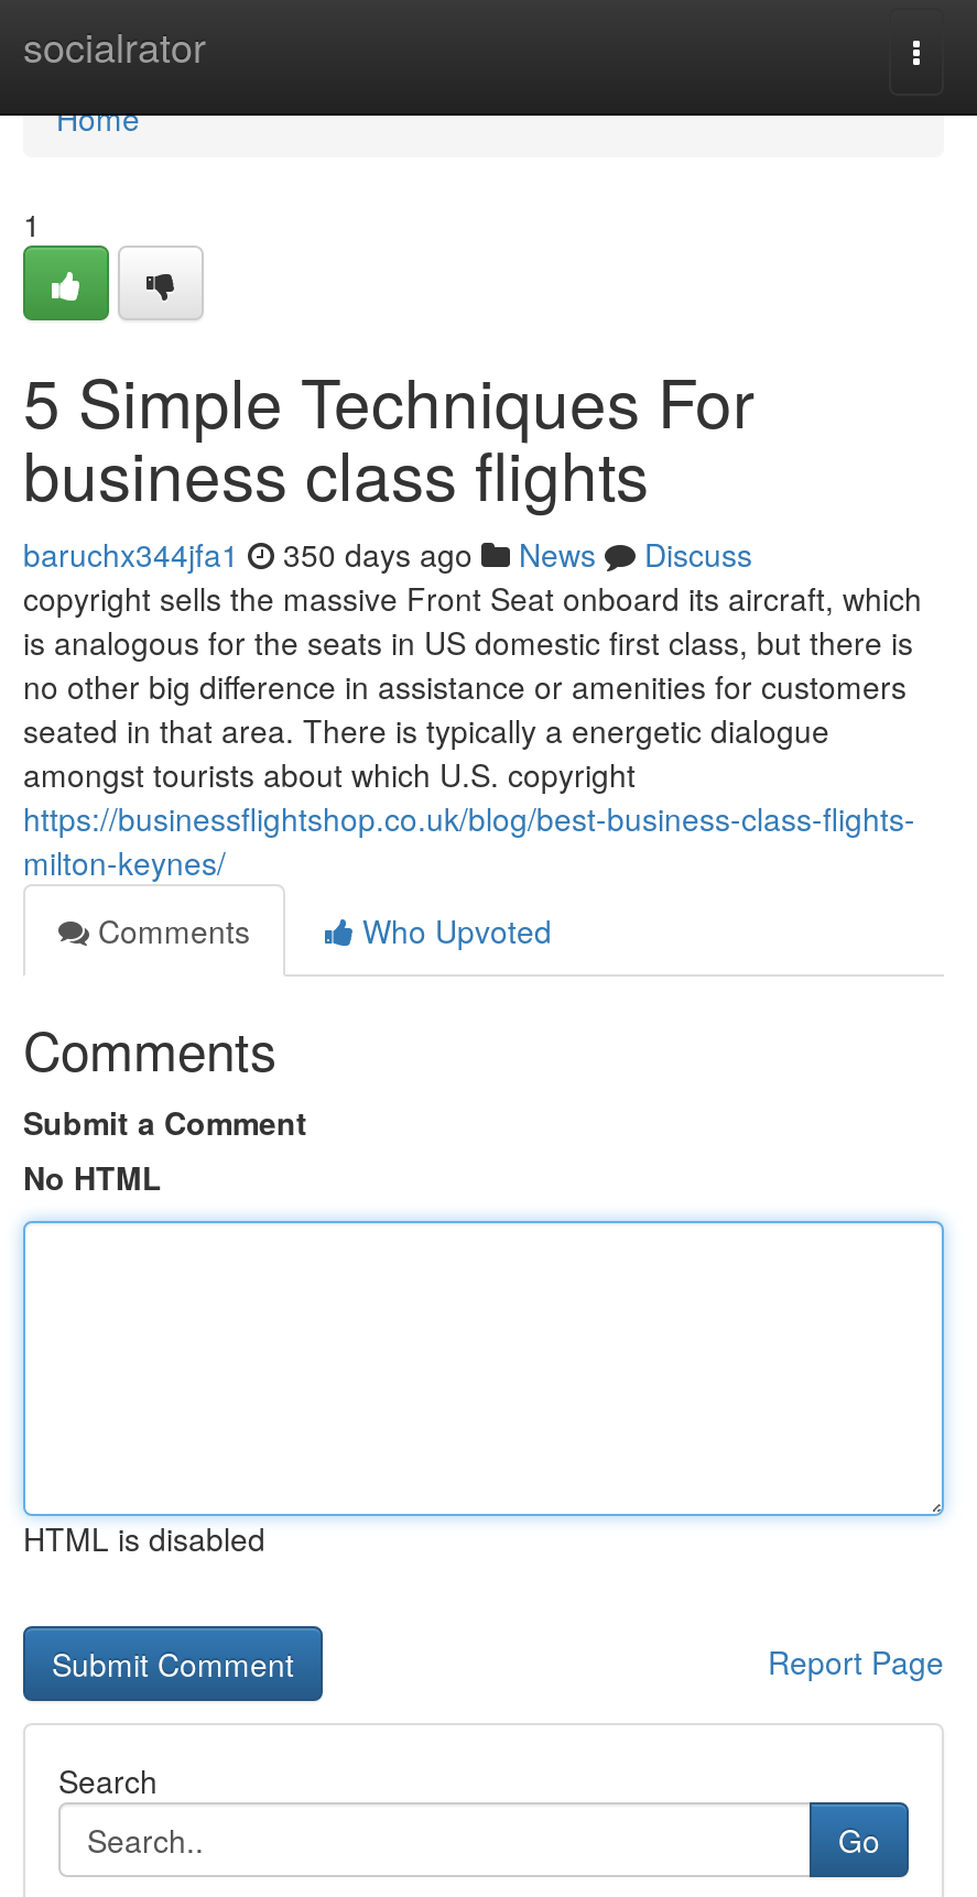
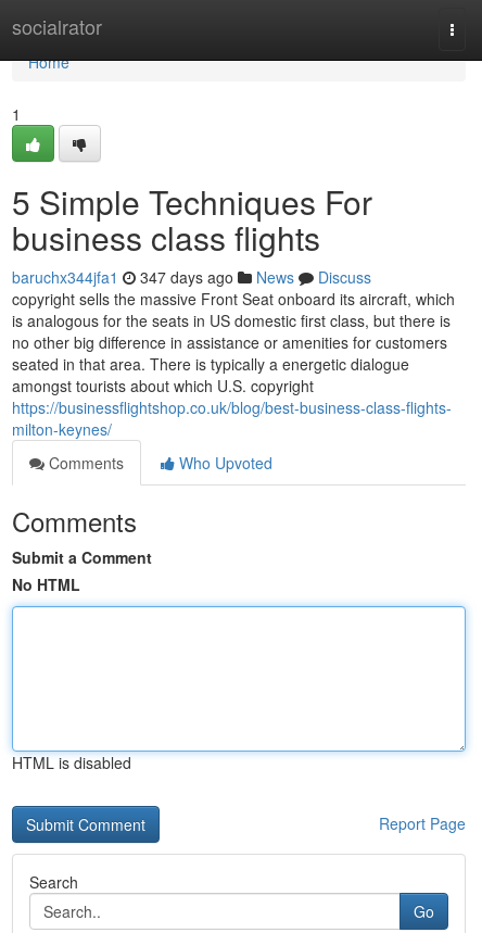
- baruchx344jfa1 350 days ago News Discuss
+ baruchx344jfa1 347 days ago News Discuss
